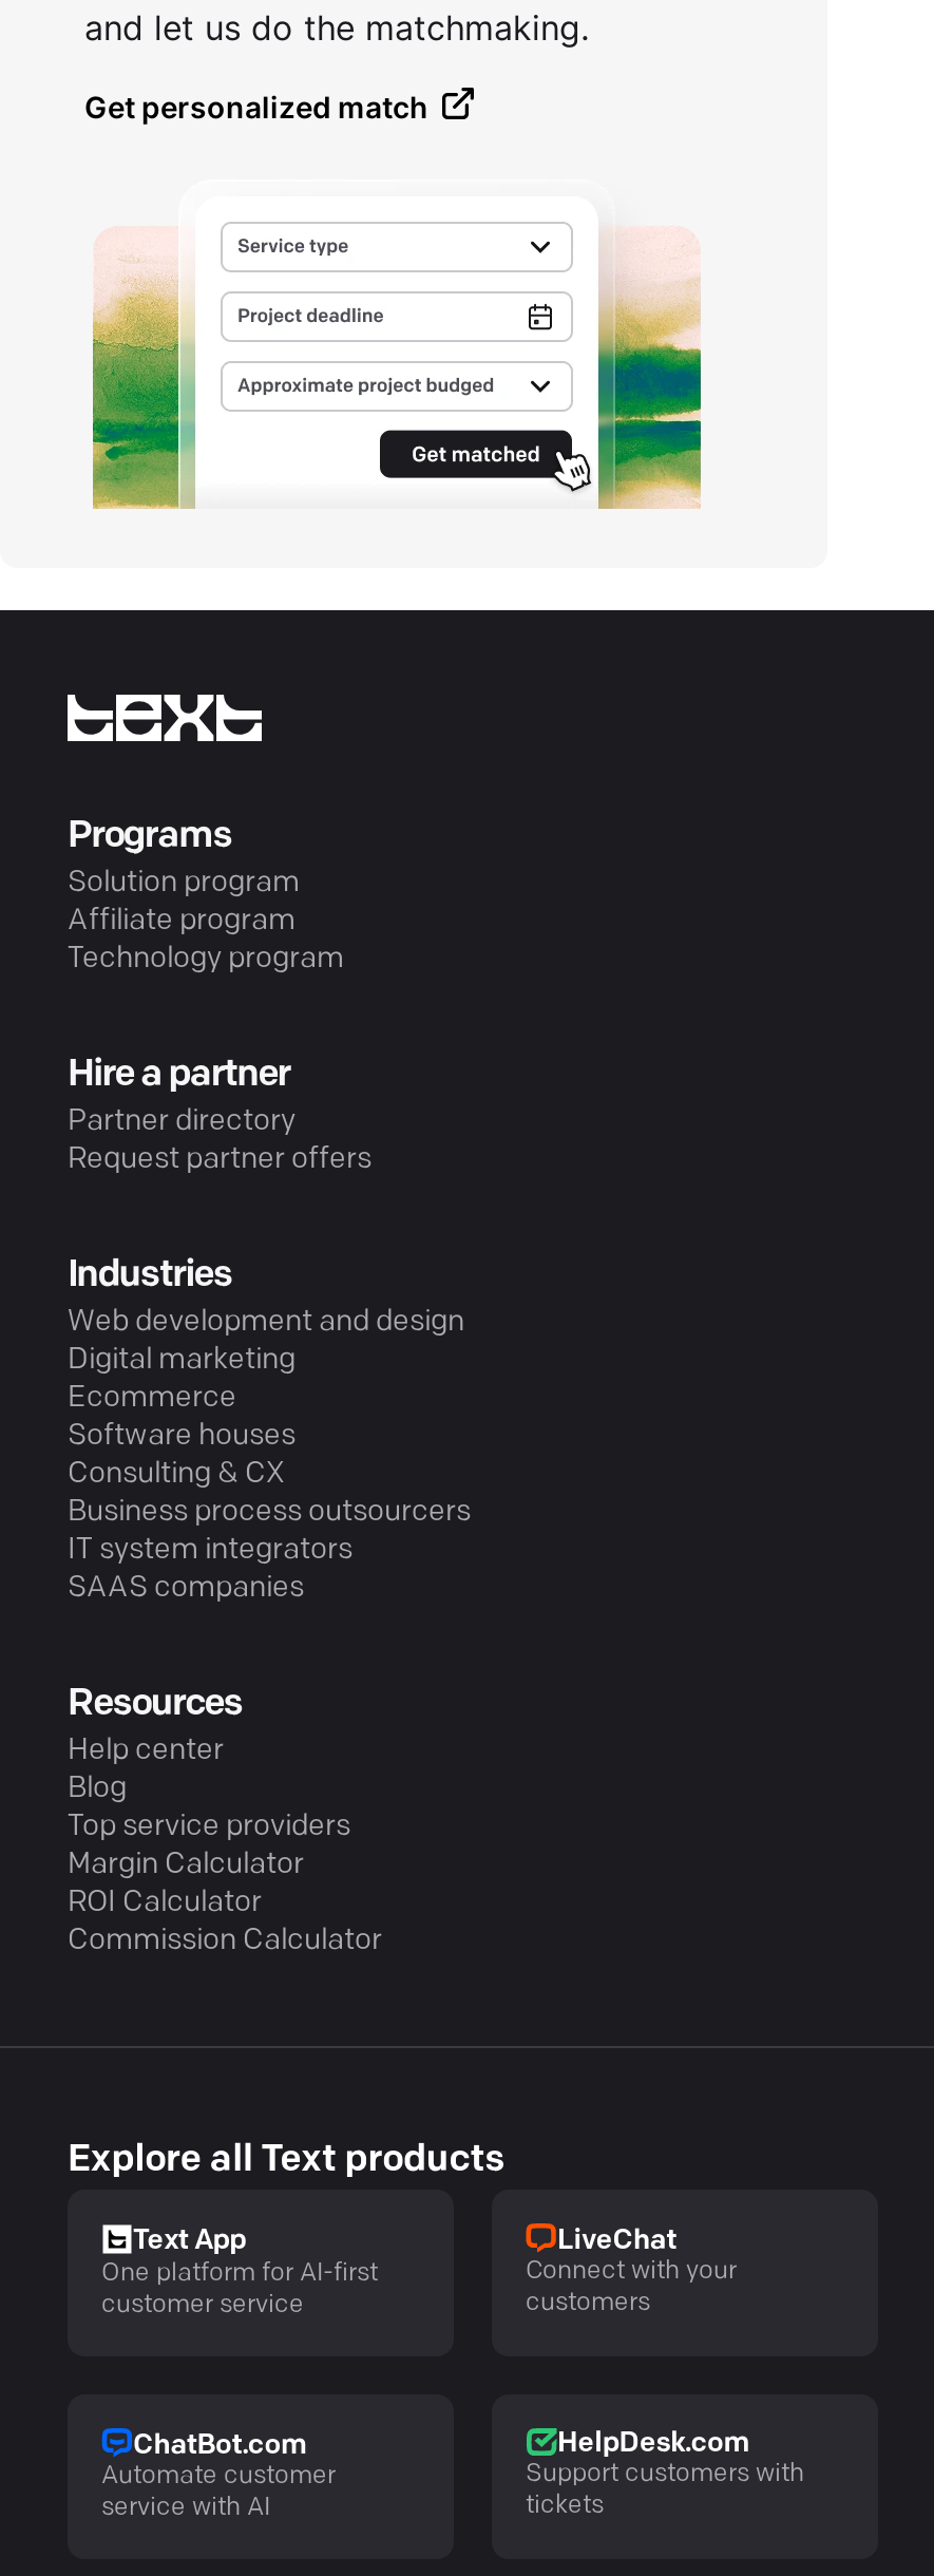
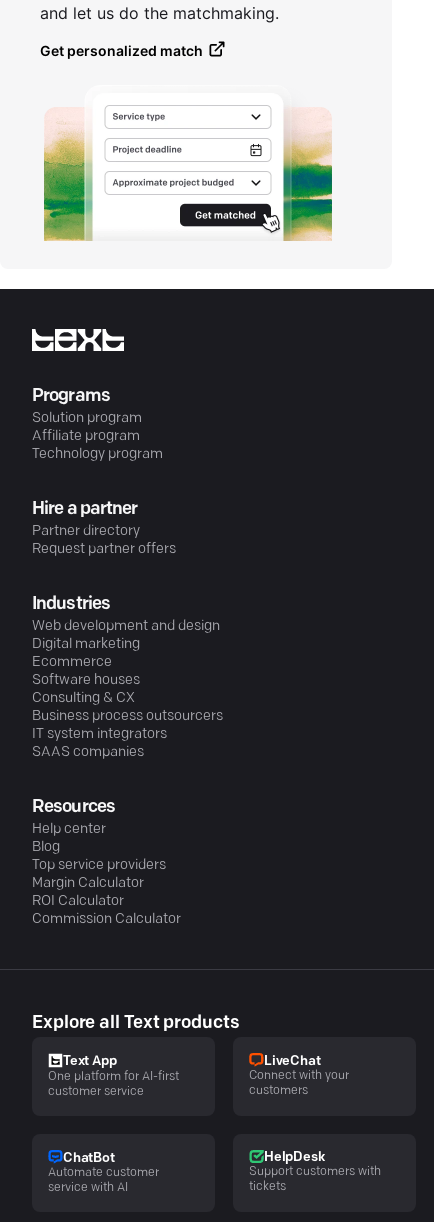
- ChatBot.com
+ ChatBot

- HelpDesk.com
+ HelpDesk
